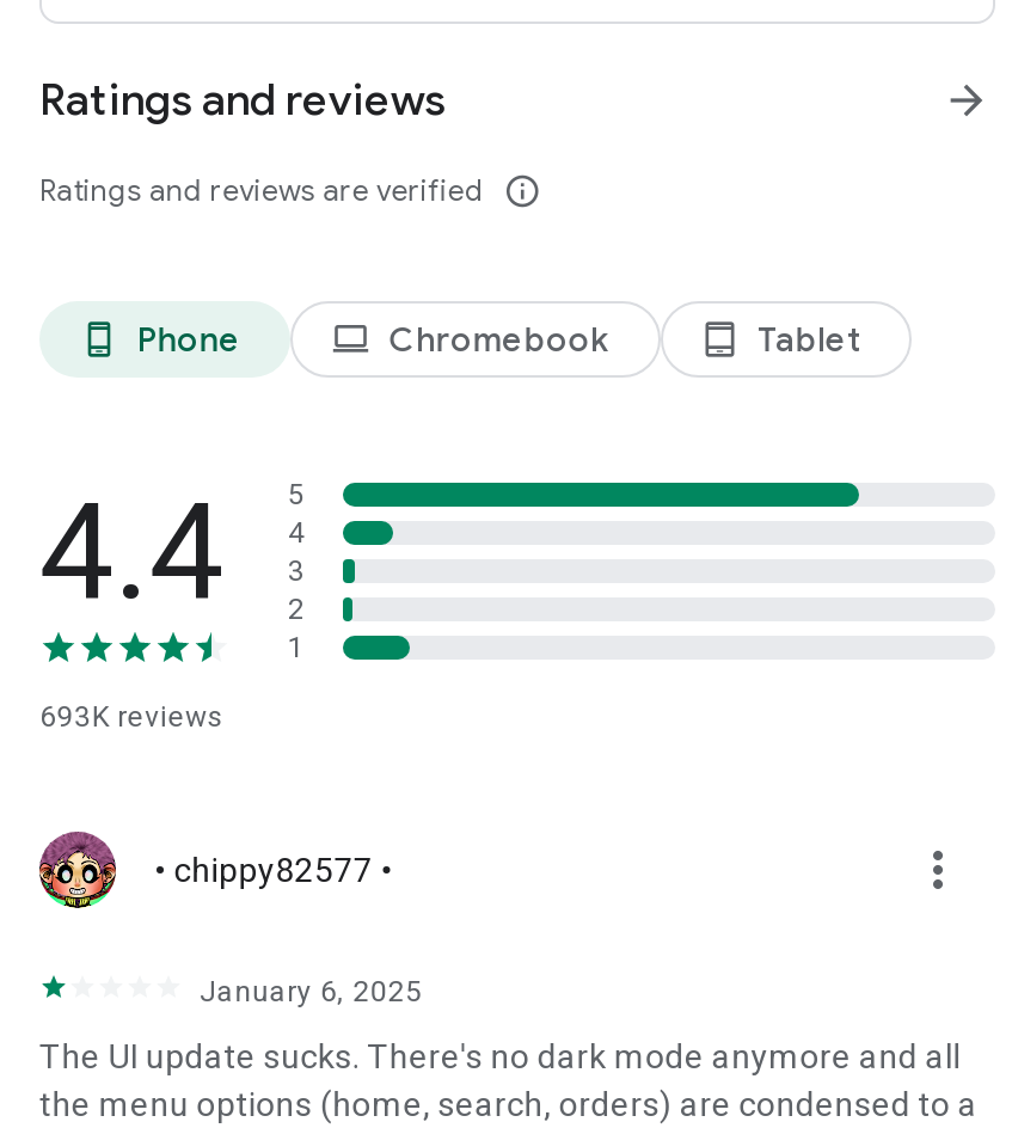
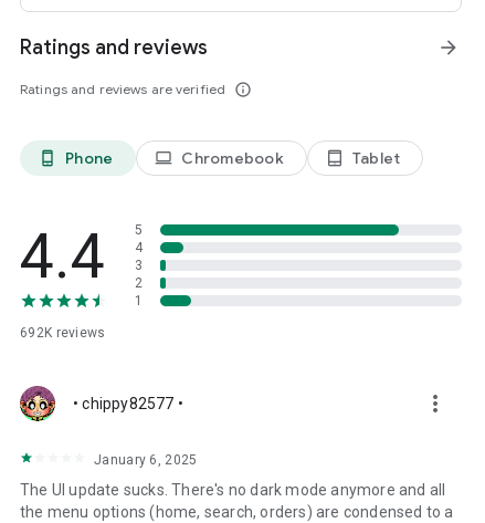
- 693K reviews
+ 692K reviews
